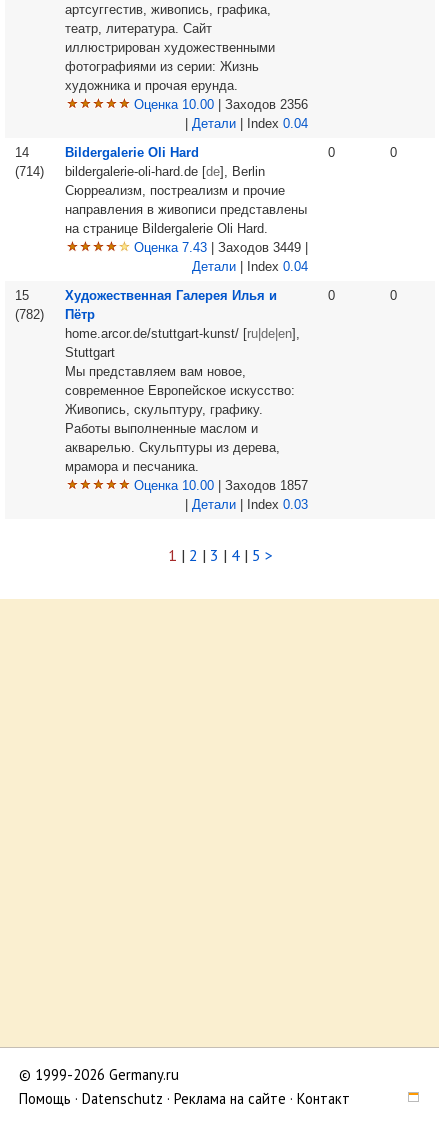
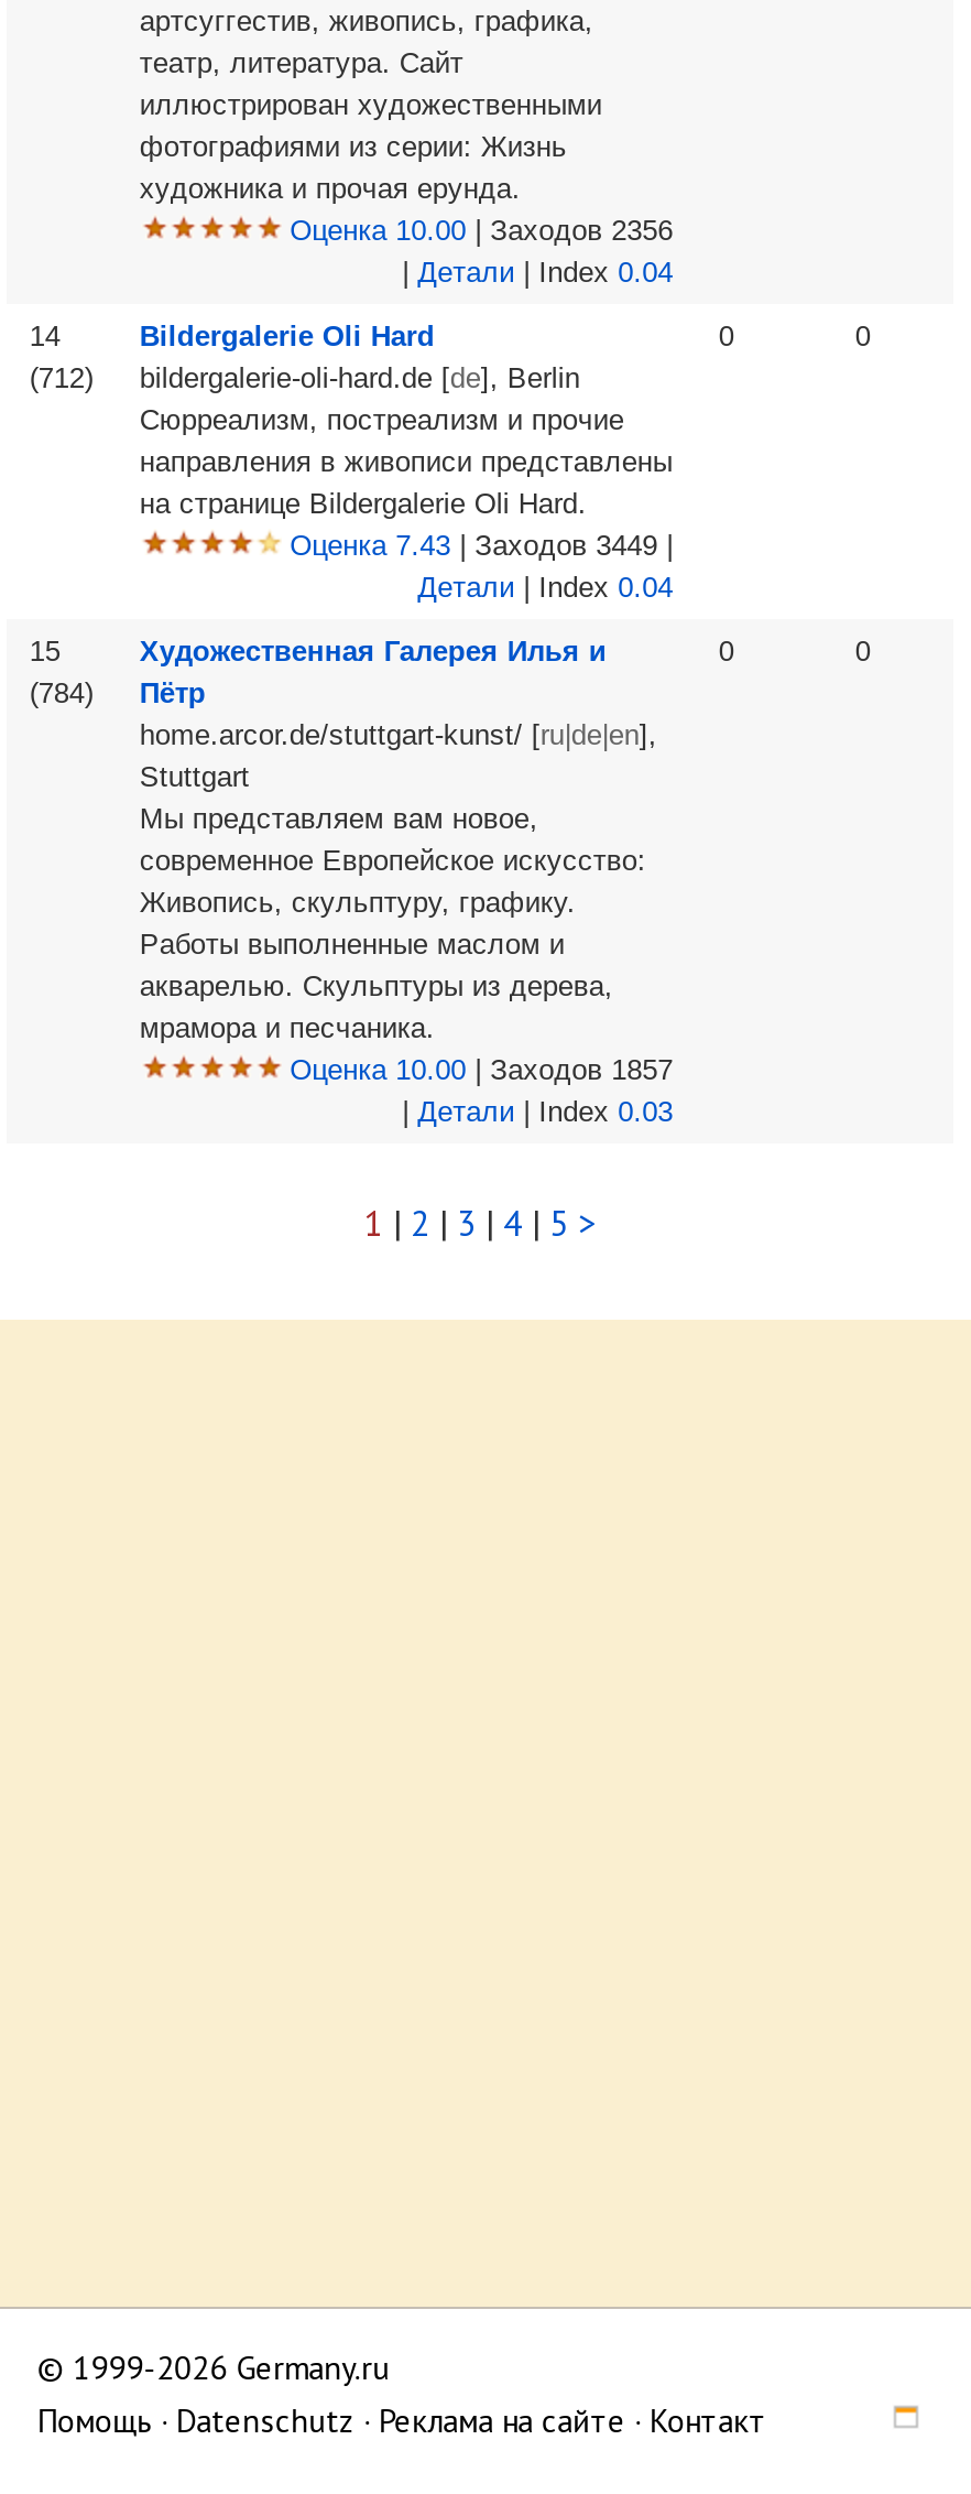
- (714) bildergalerie-oli-hard.de [de], Berlin
+ (712) bildergalerie-oli-hard.de [de], Berlin

- (782) Пётр
+ (784) Пётр
